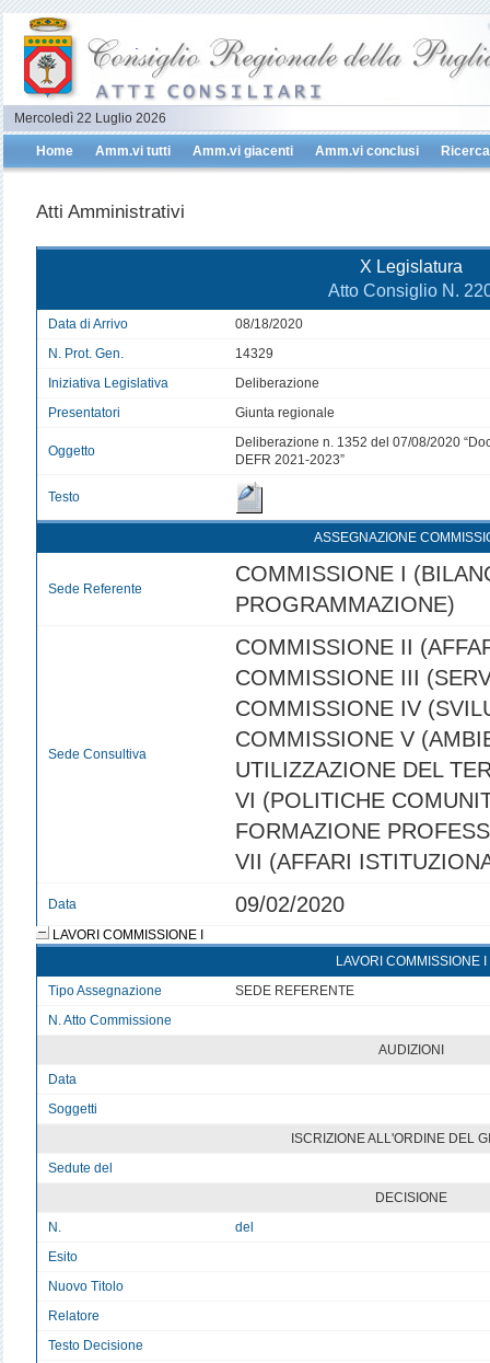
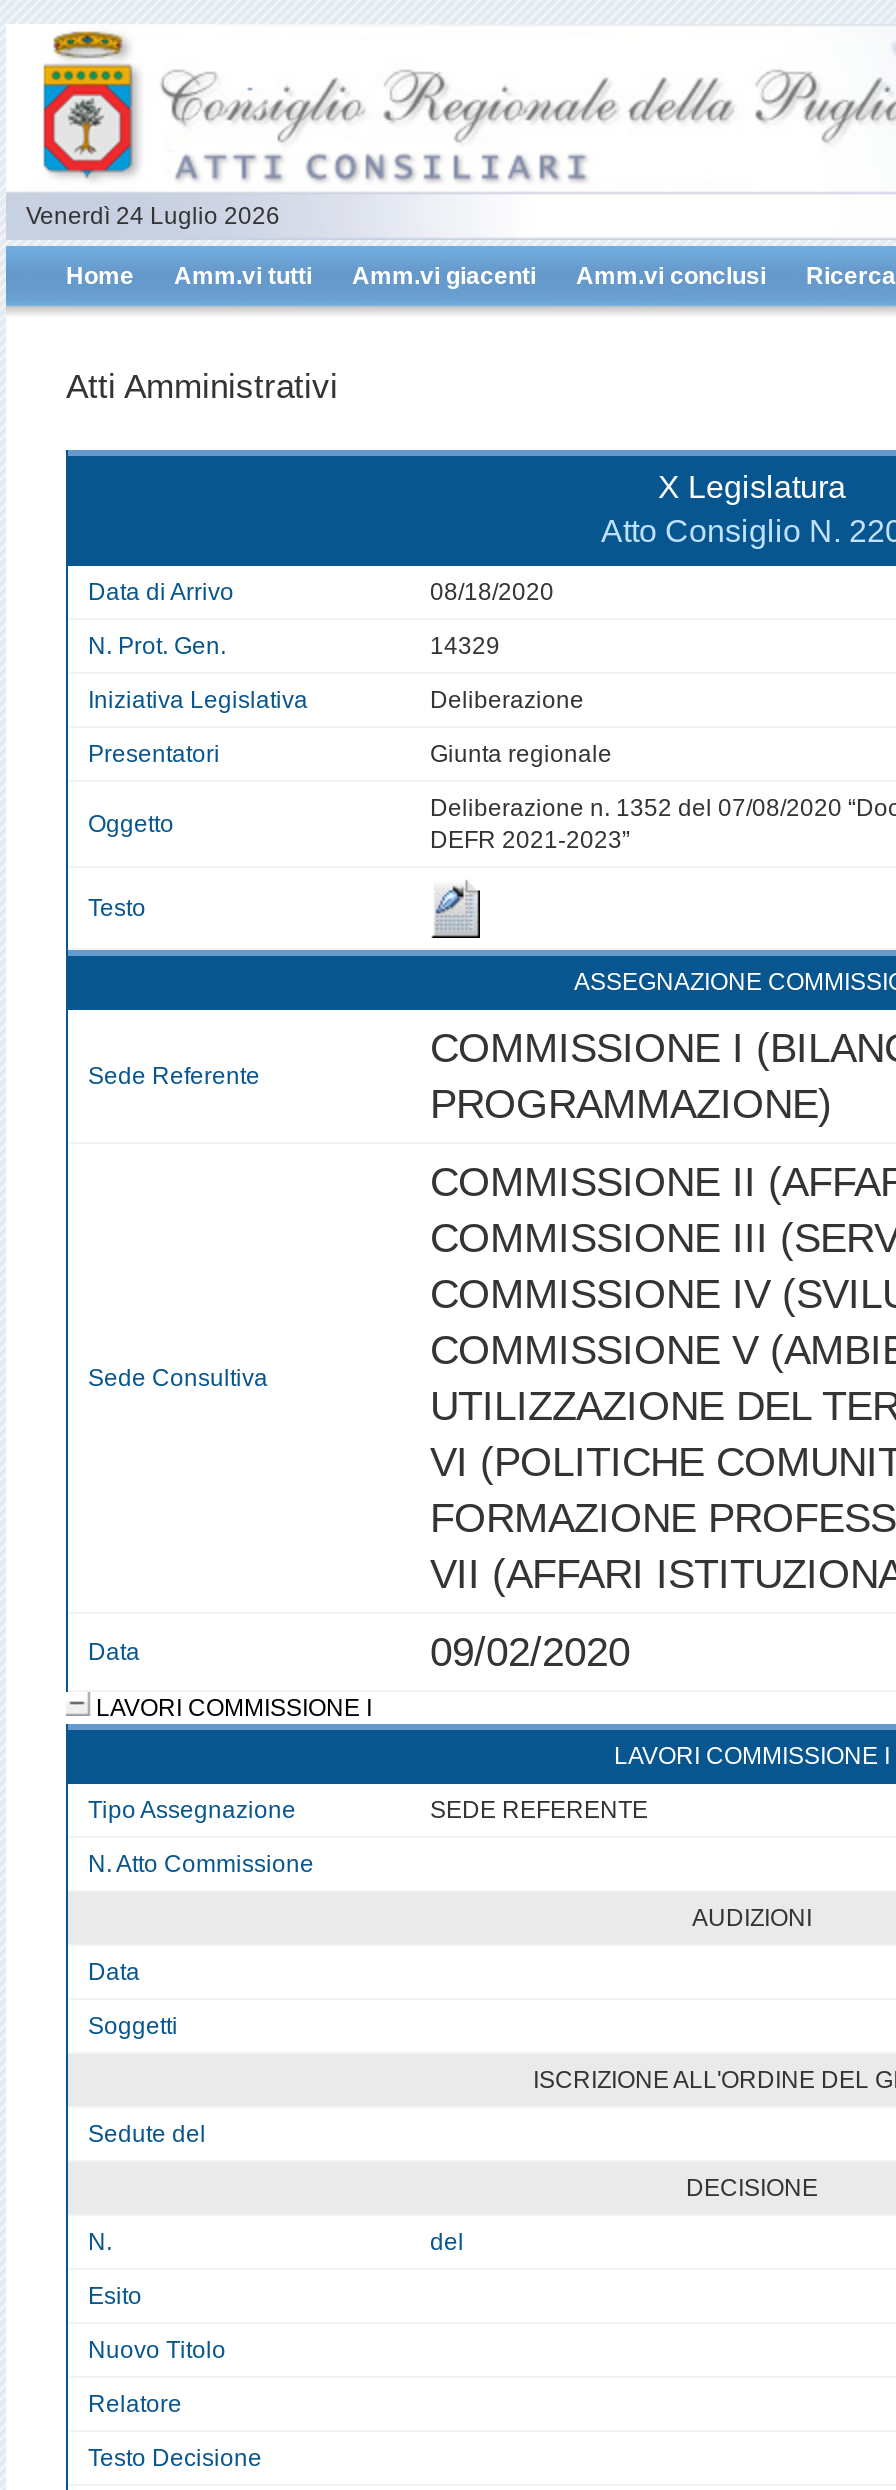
- Mercoledì 22 Luglio 2026
+ Venerdì 24 Luglio 2026
